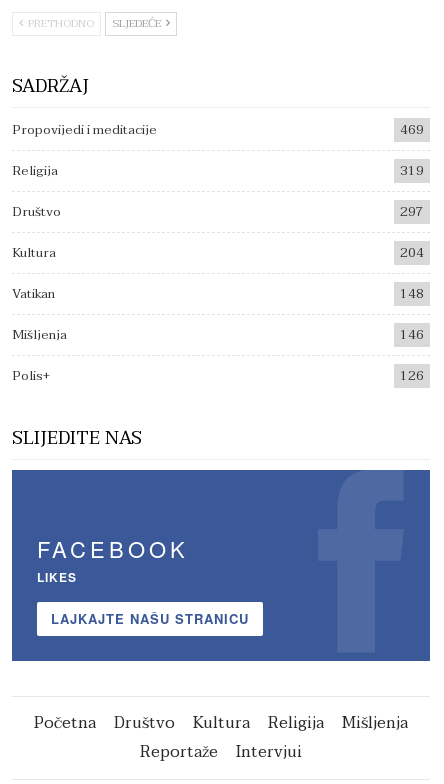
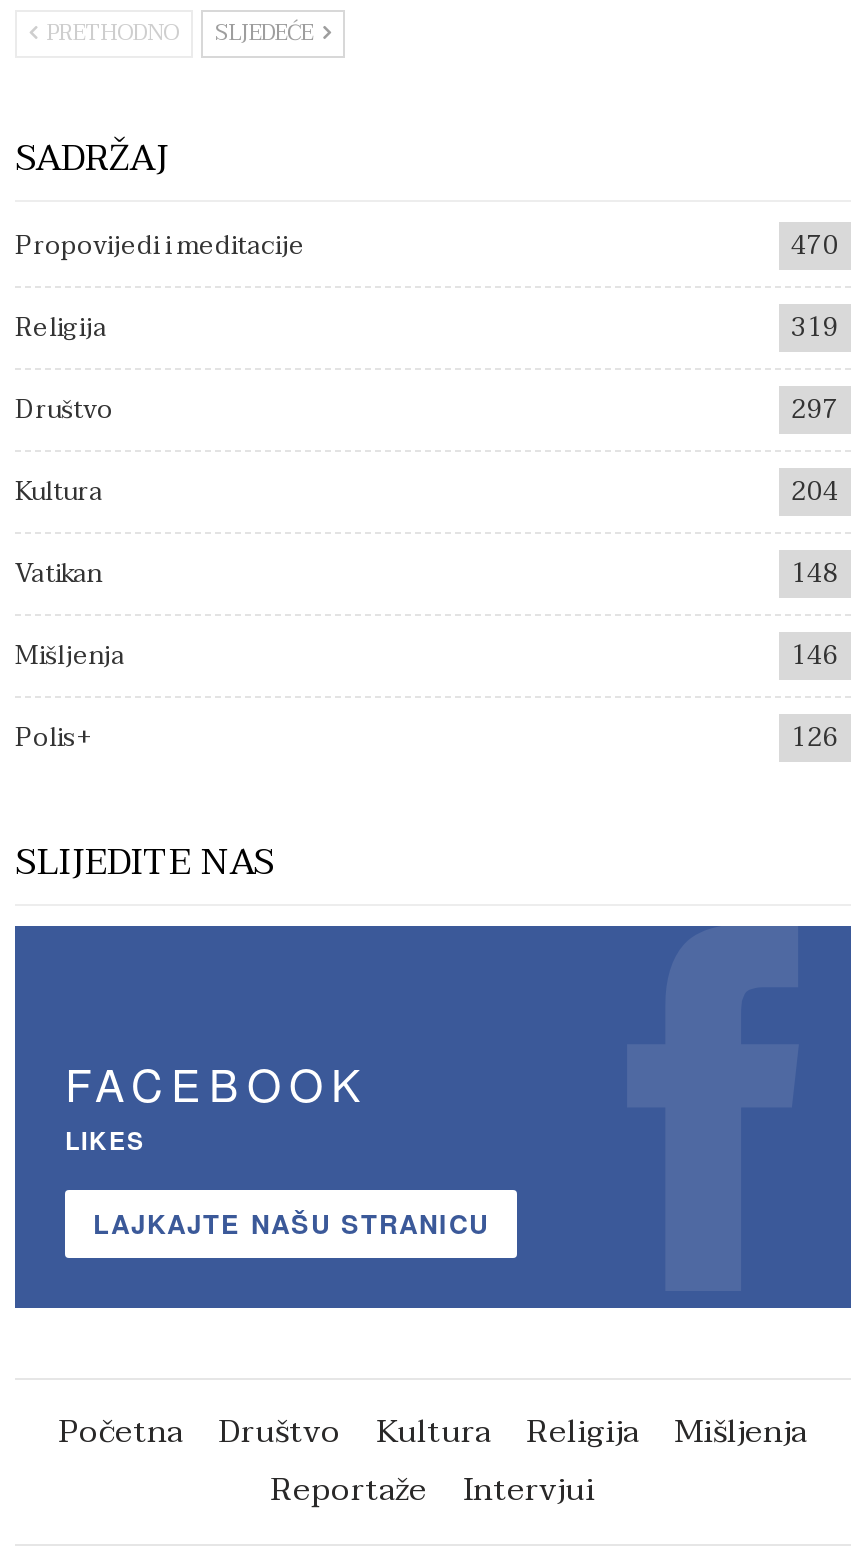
- 469
+ 470
